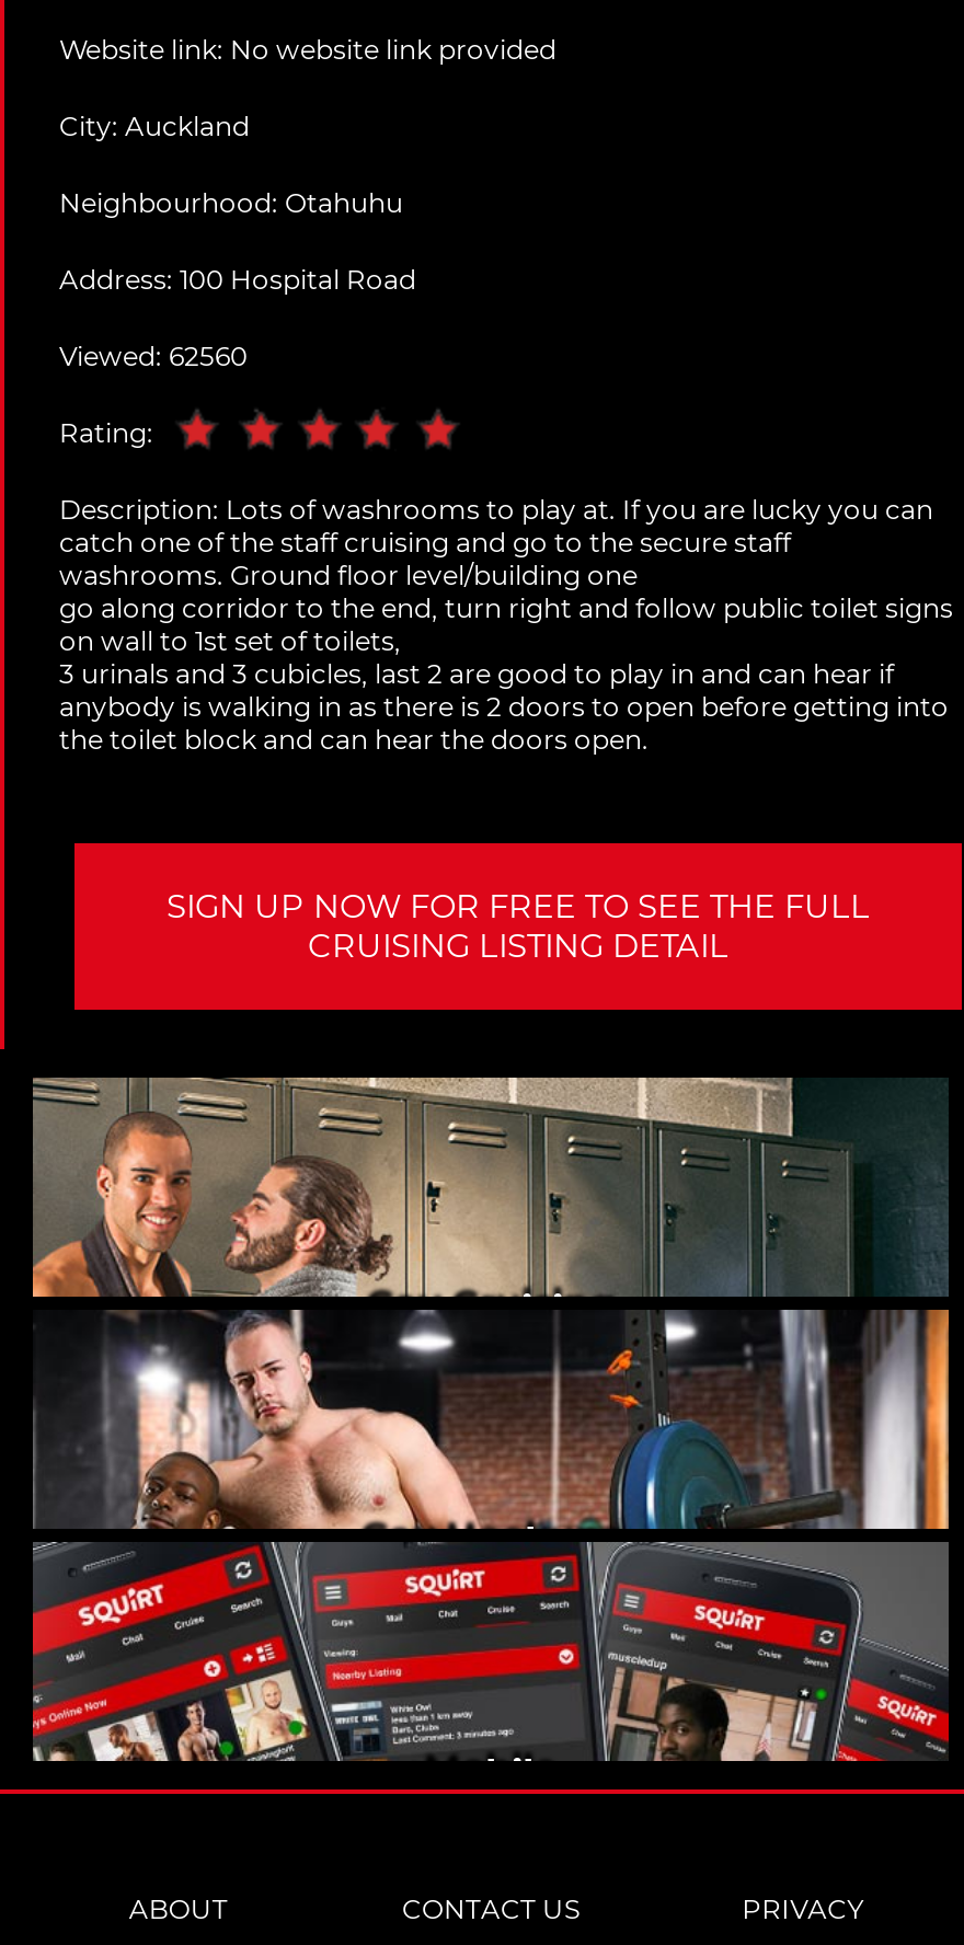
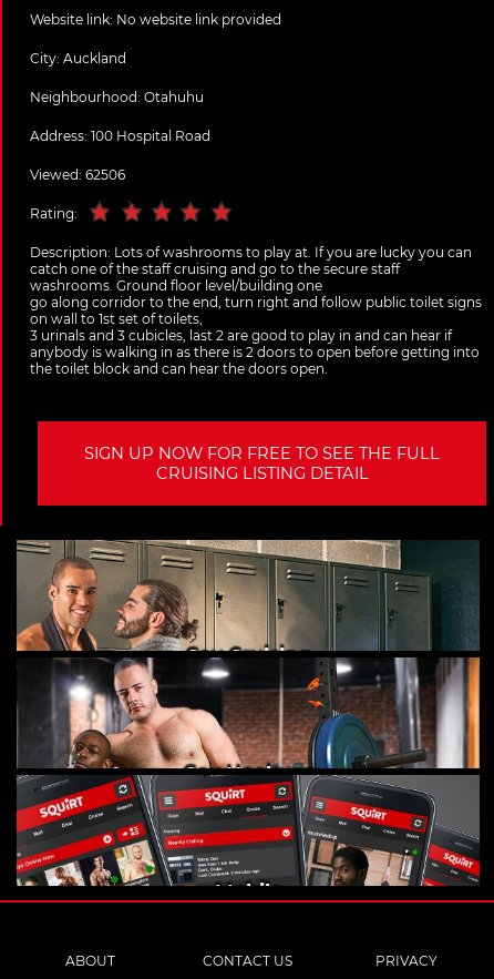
- Viewed: 62560
+ Viewed: 62506
